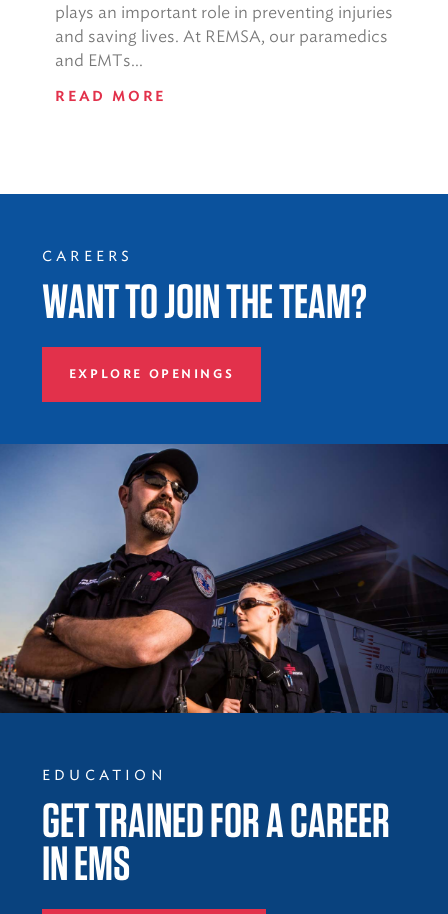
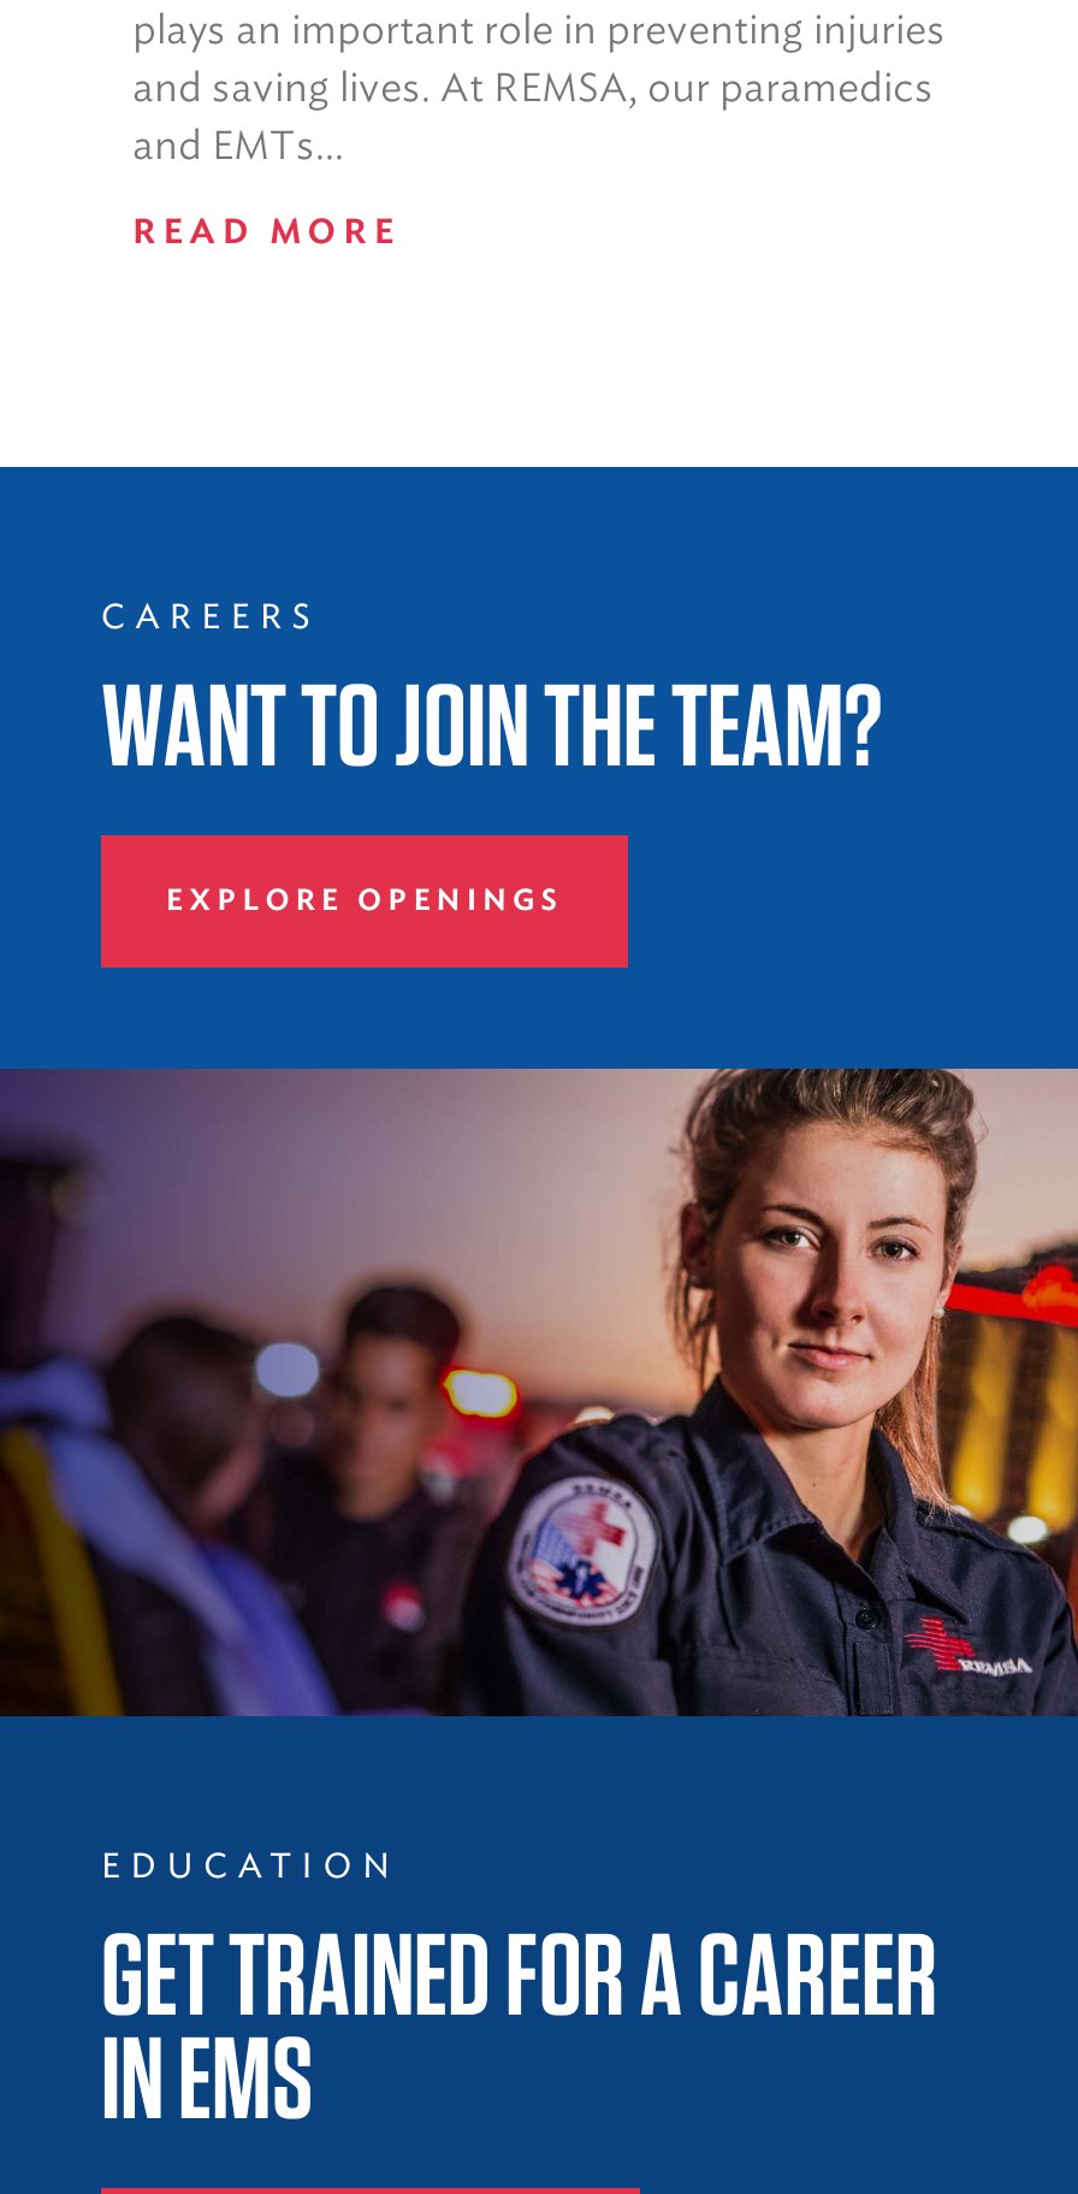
- [image]
+ [image]
